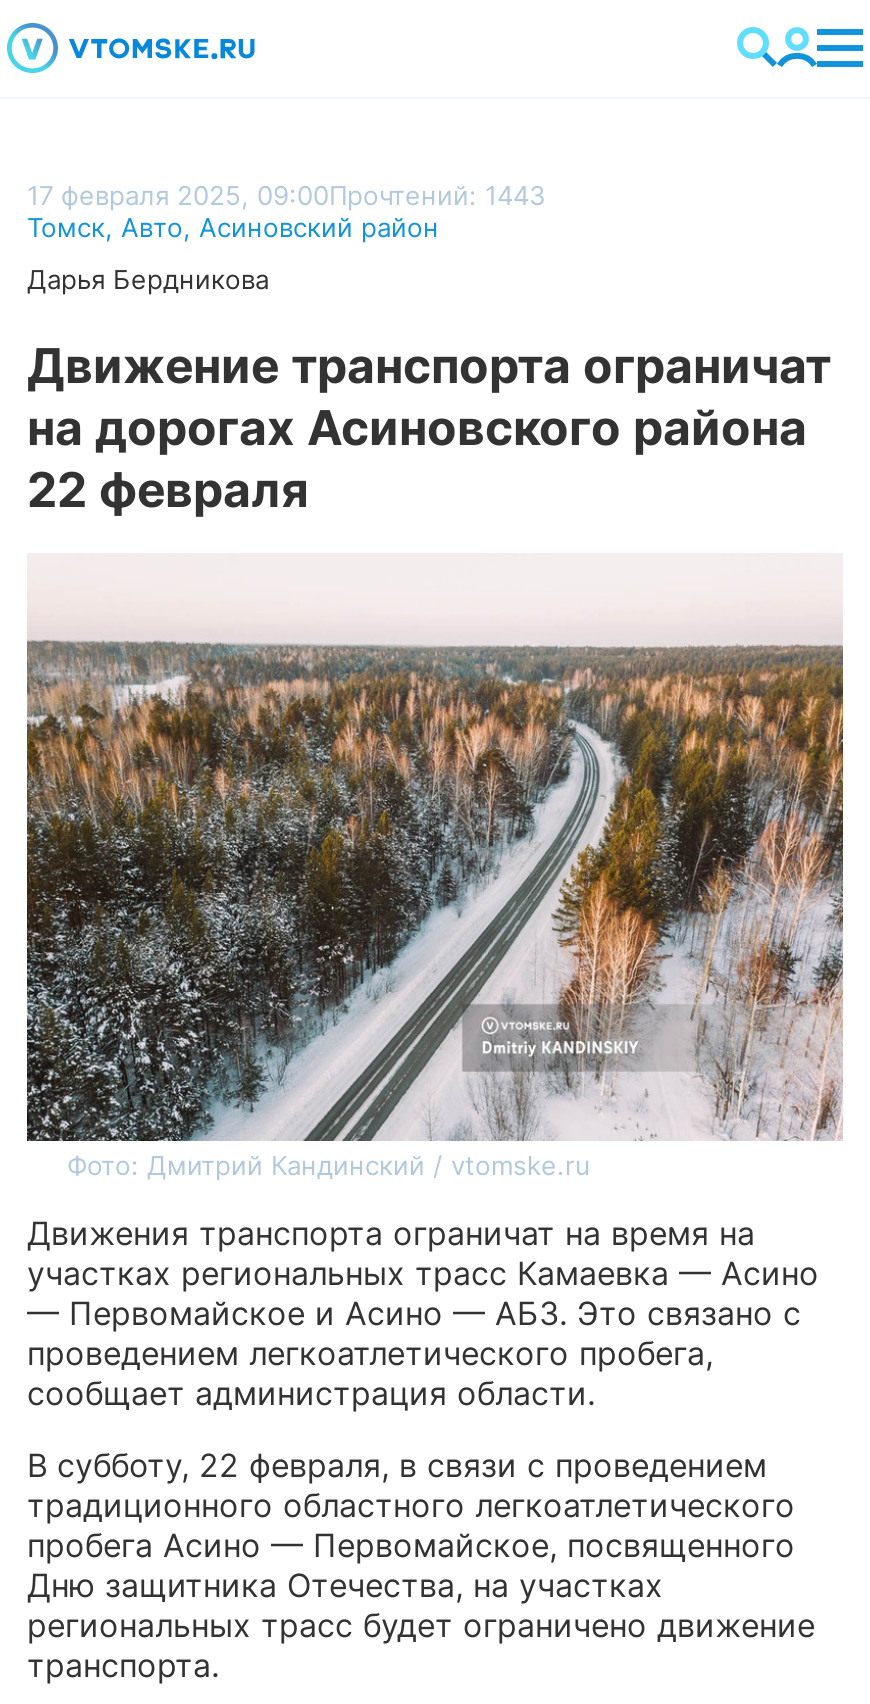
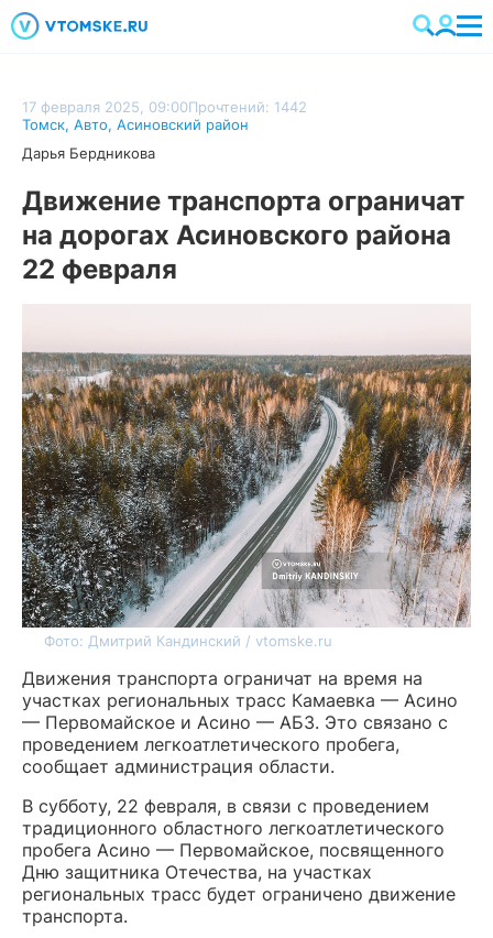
- 17 февраля 2025, 09:00Прочтений: 1443
+ 17 февраля 2025, 09:00Прочтений: 1442
